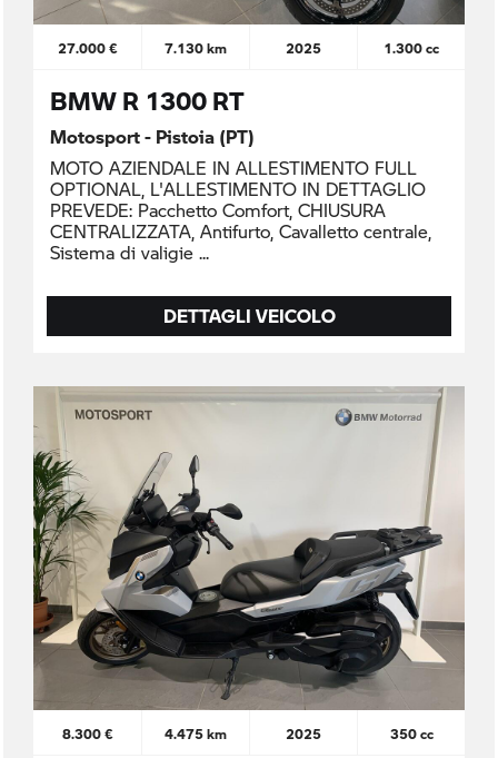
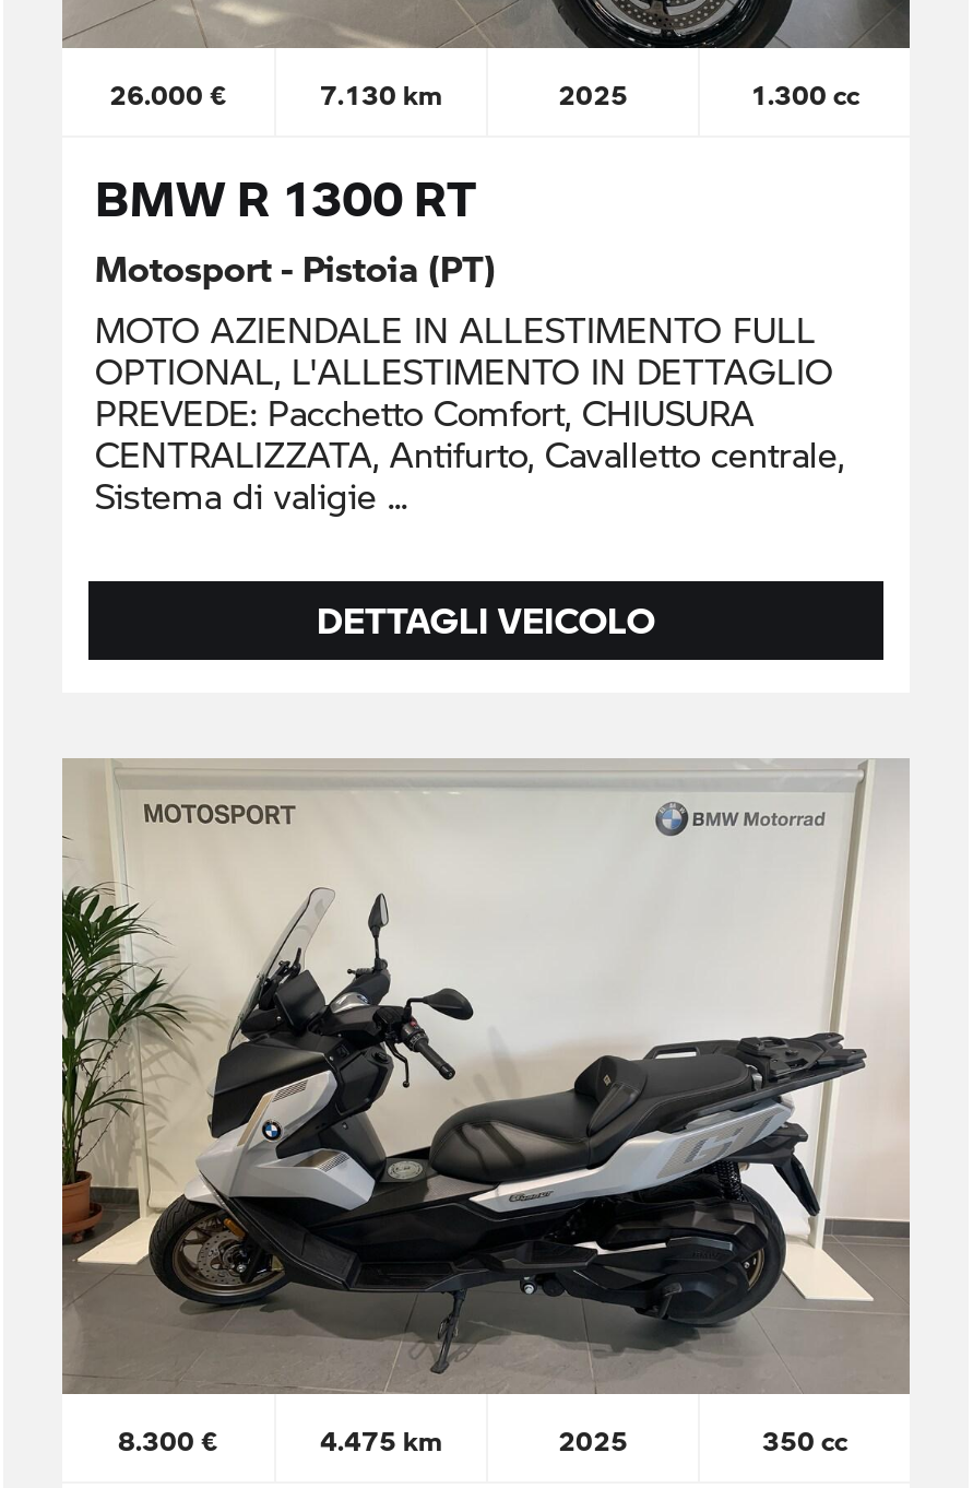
- 27.000 €
+ 26.000 €
